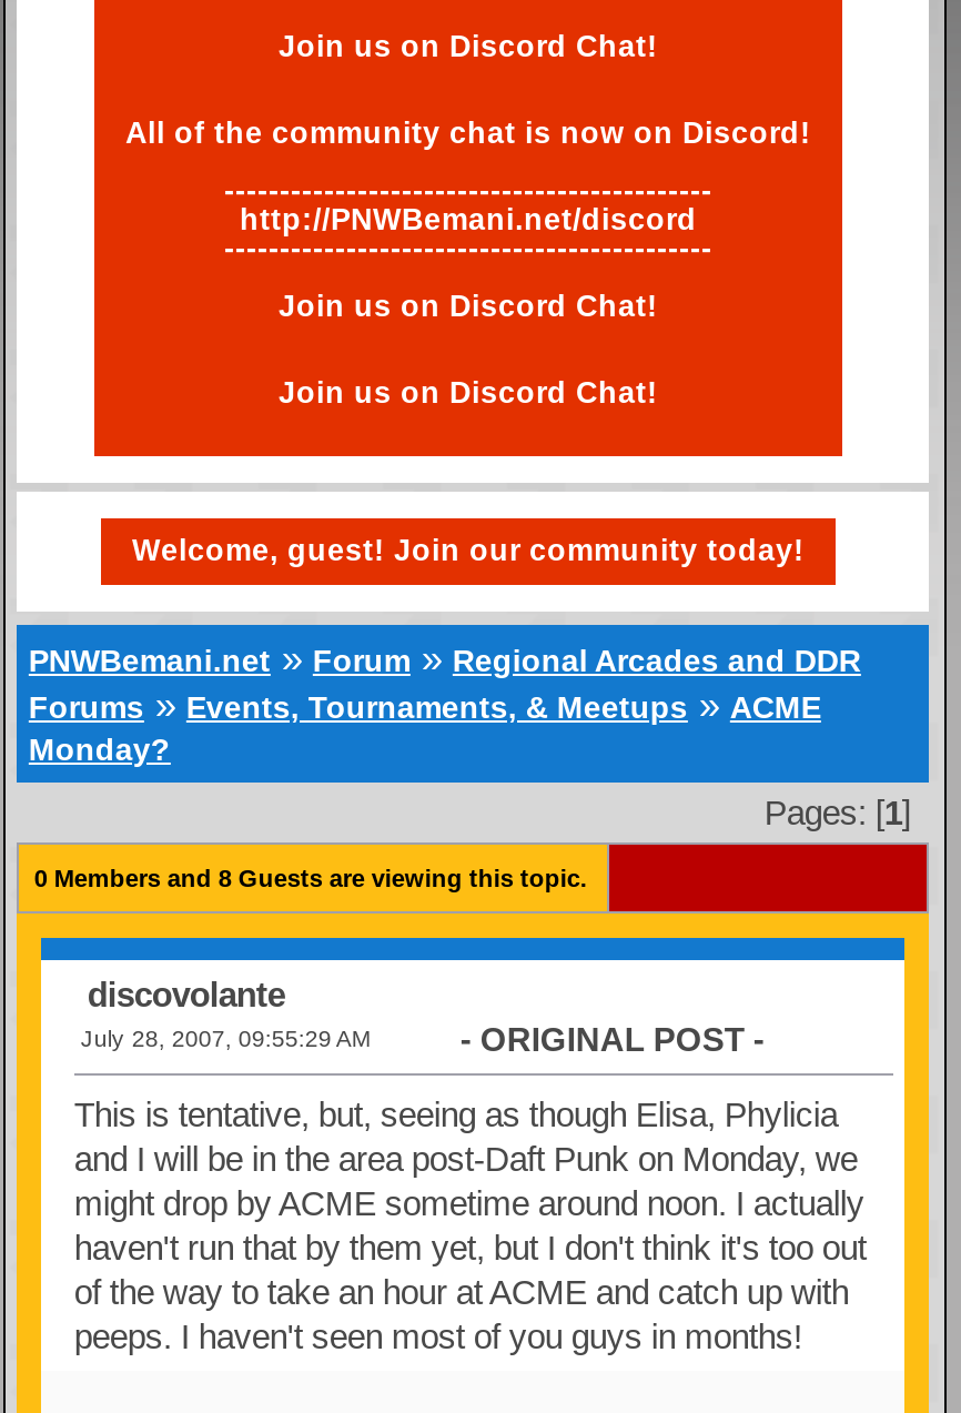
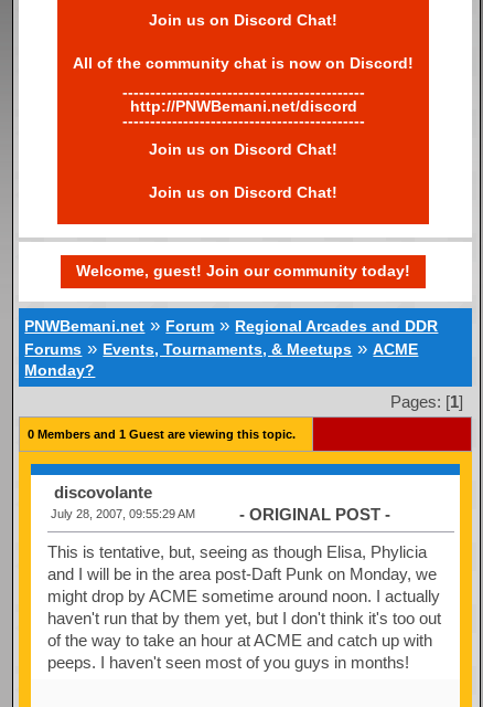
- 0 Members and 8 Guests are viewing this topic.
+ 0 Members and 1 Guest are viewing this topic.
